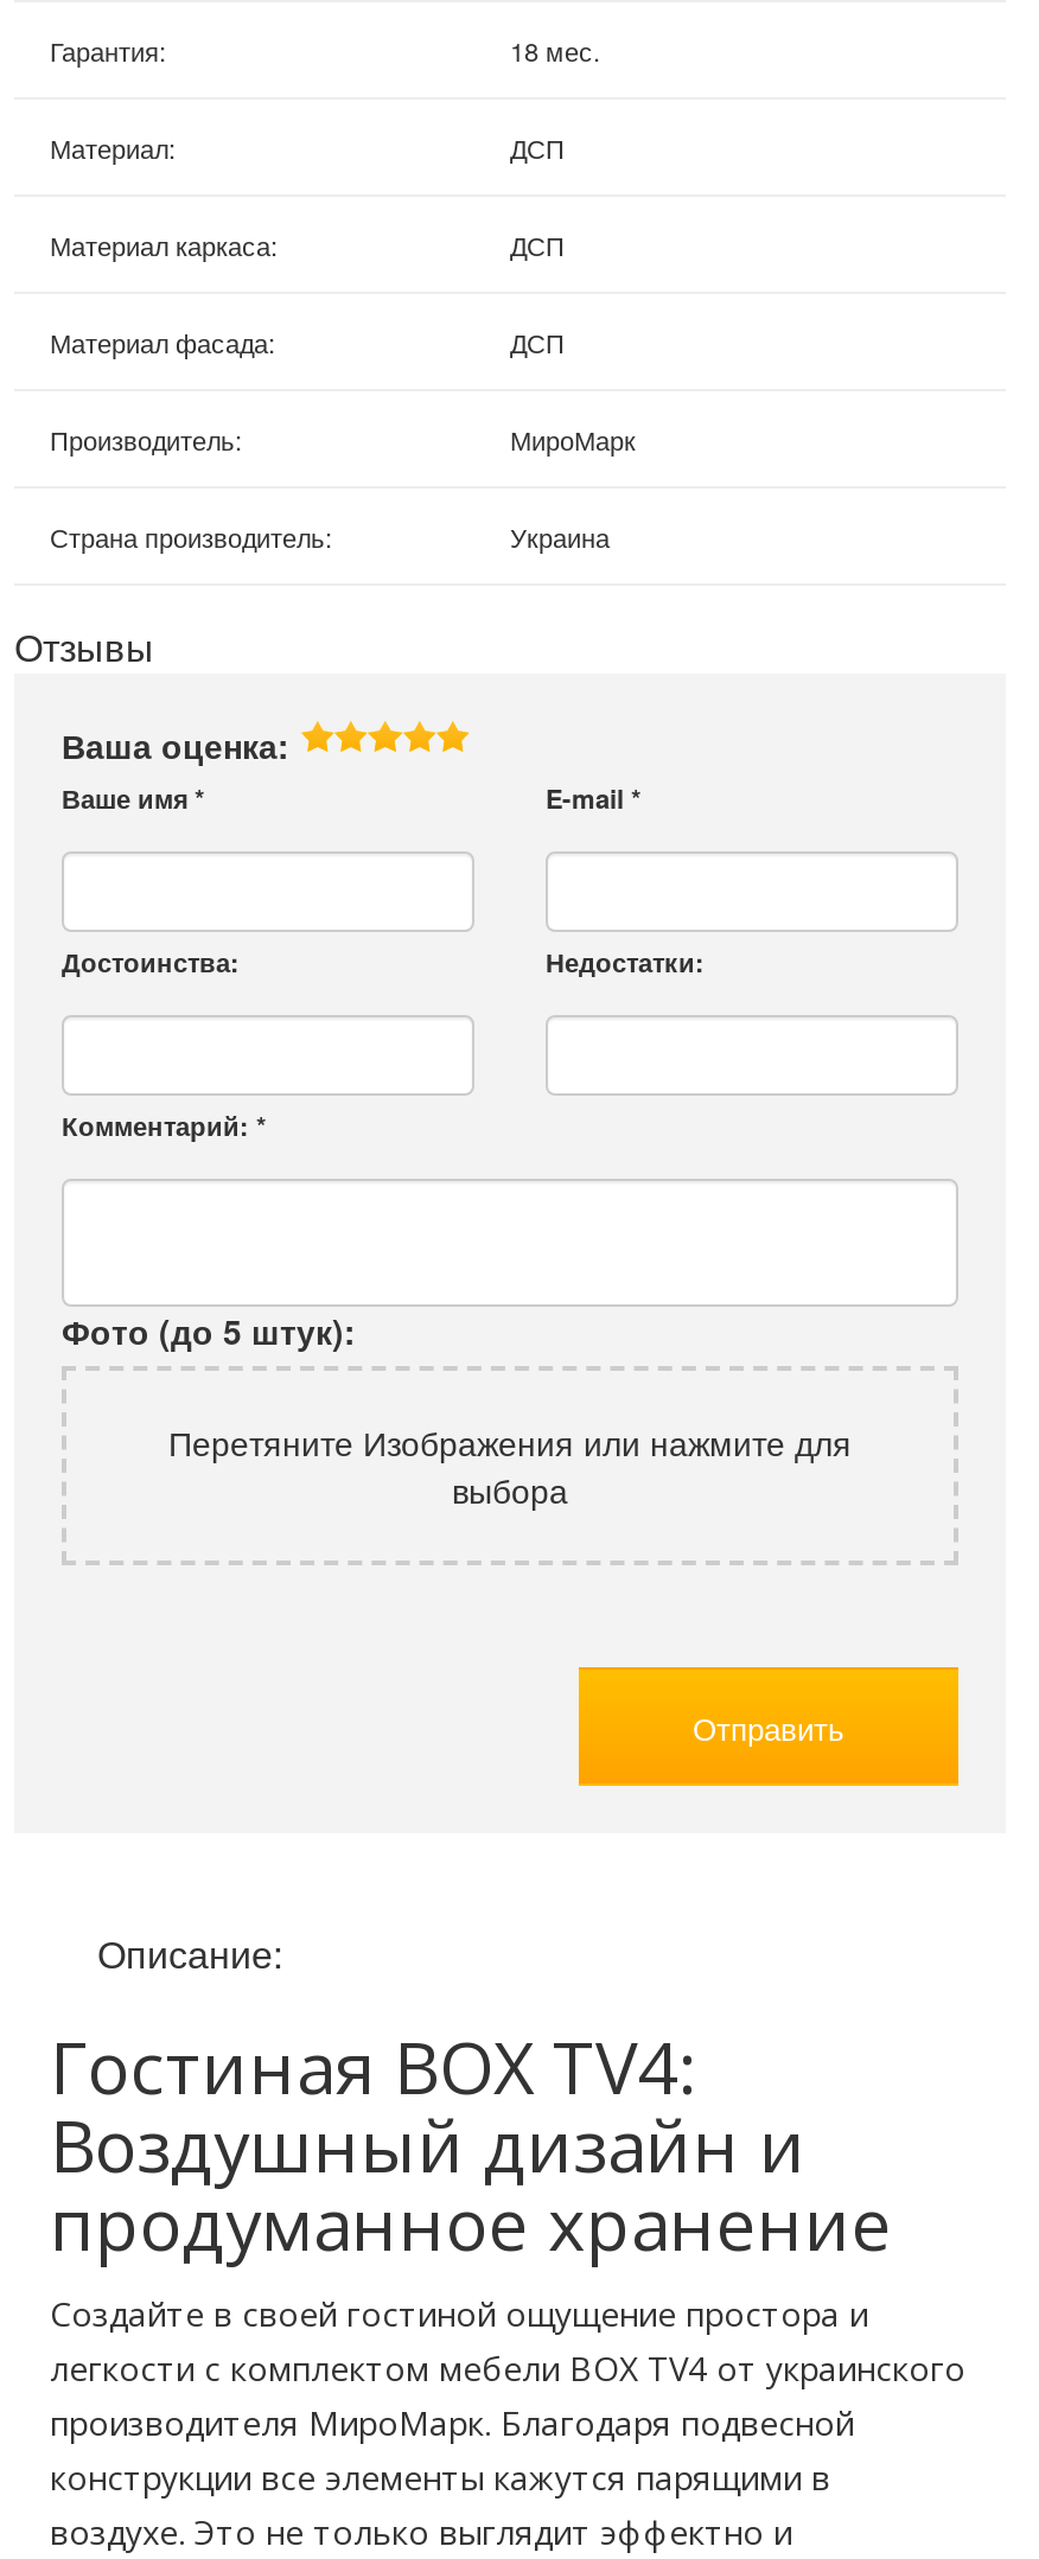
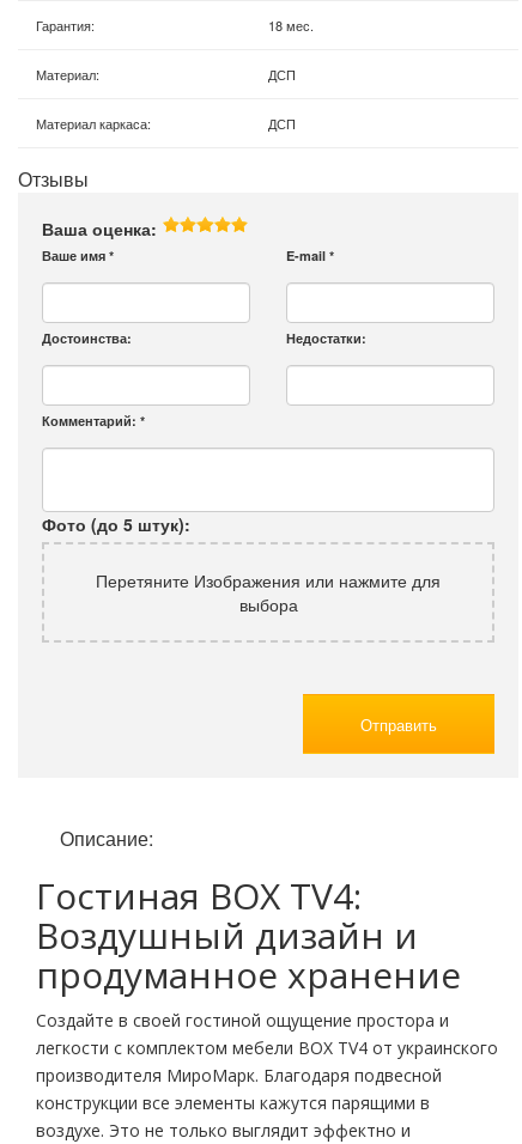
- Материал фасада:
- ДСП
- Производитель:
- МироМарк
- Страна производитель:
- Украина
